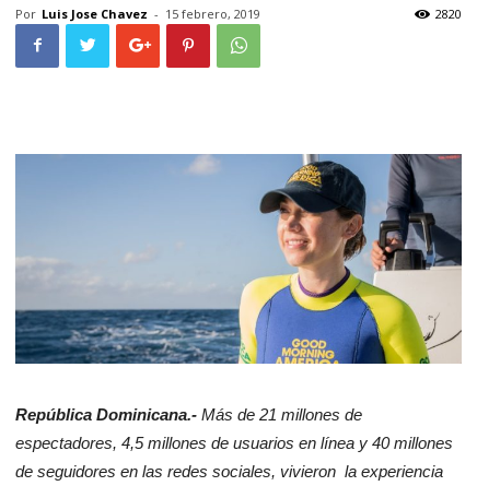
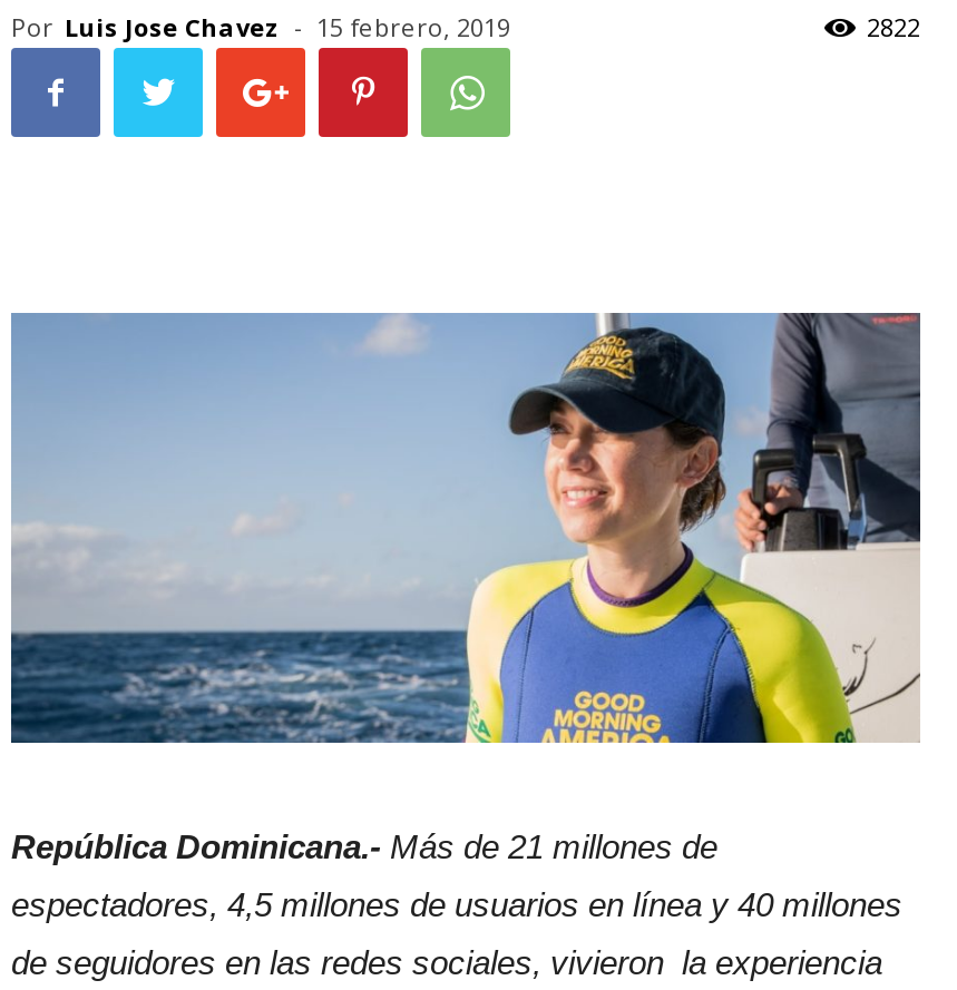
- 2820
+ 2822
